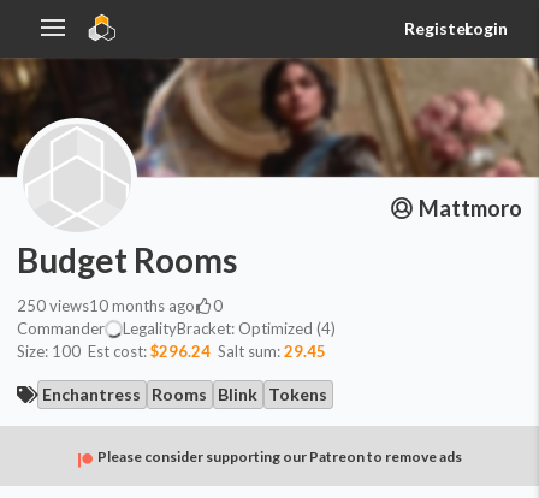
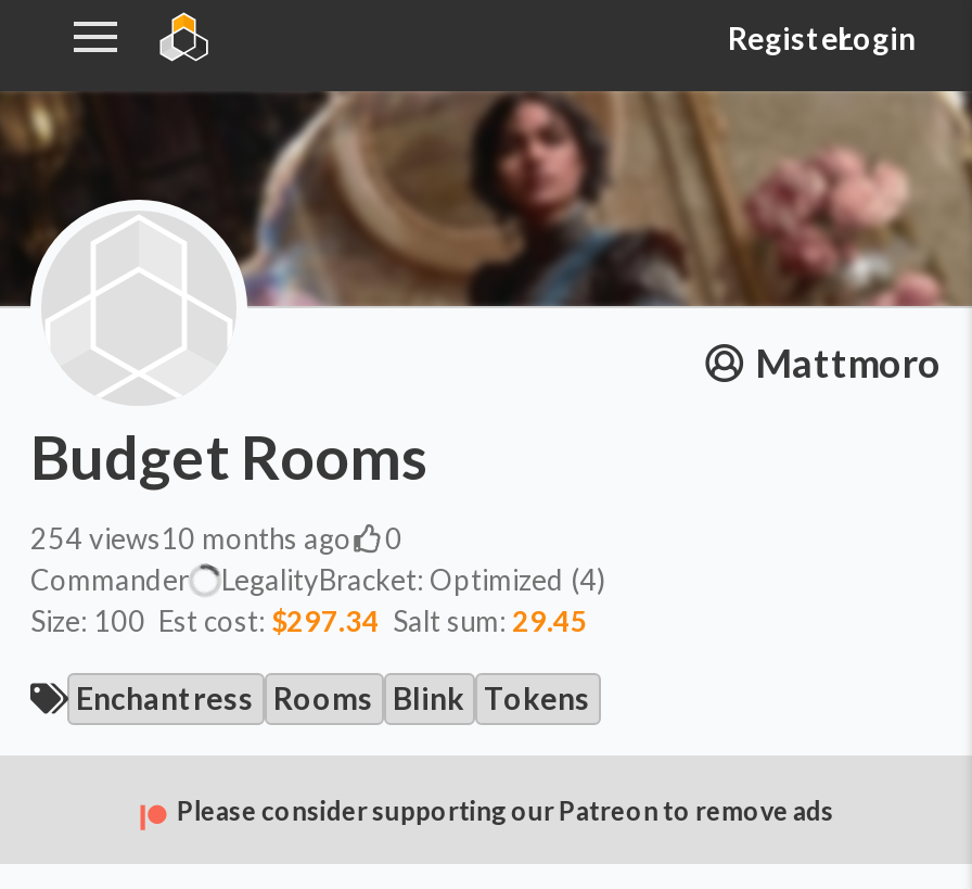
- 250 views10 months ago
+ 254 views10 months ago

- Size: 100 Est cost: $296.24 Salt sum: 29.45
+ Size: 100 Est cost: $297.34 Salt sum: 29.45
